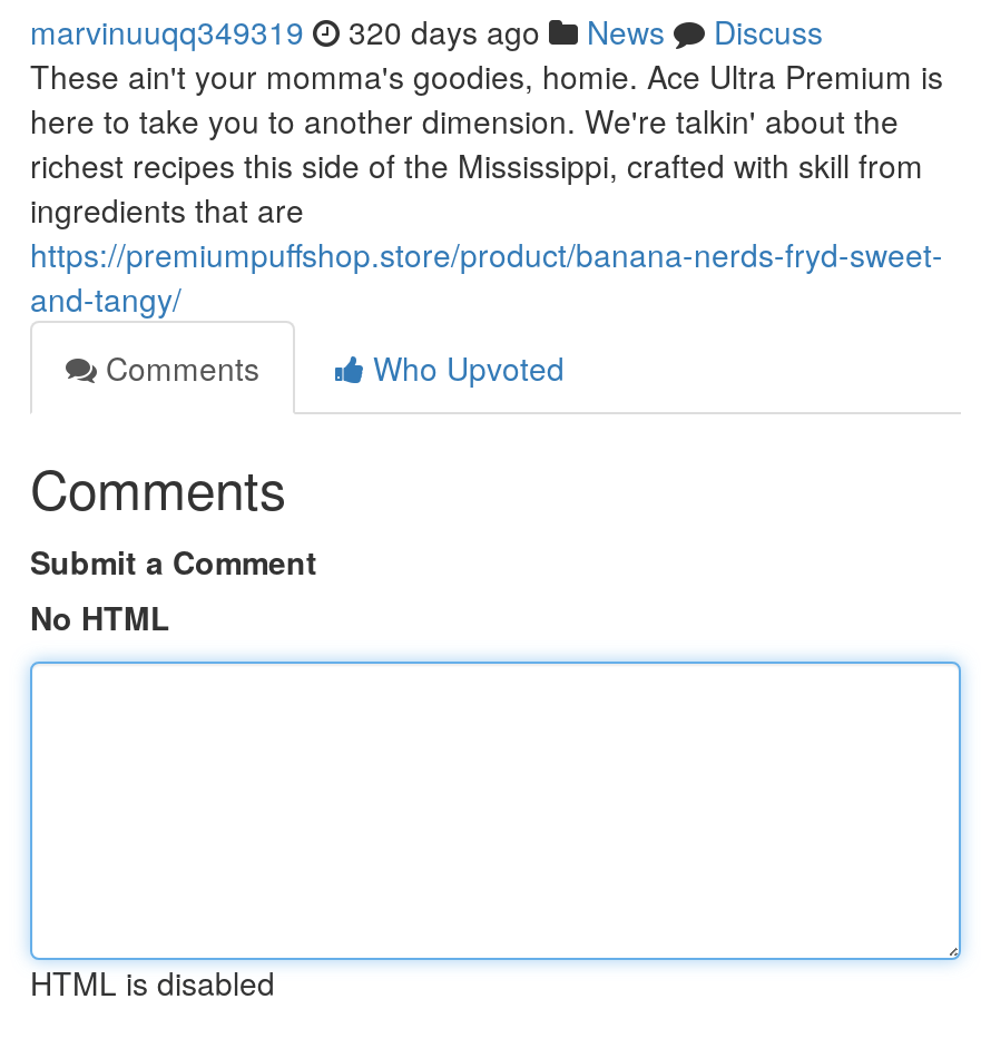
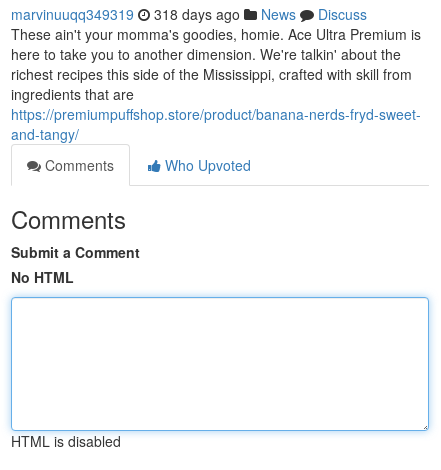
- marvinuuqq349319 320 days ago News Discuss
+ marvinuuqq349319 318 days ago News Discuss
